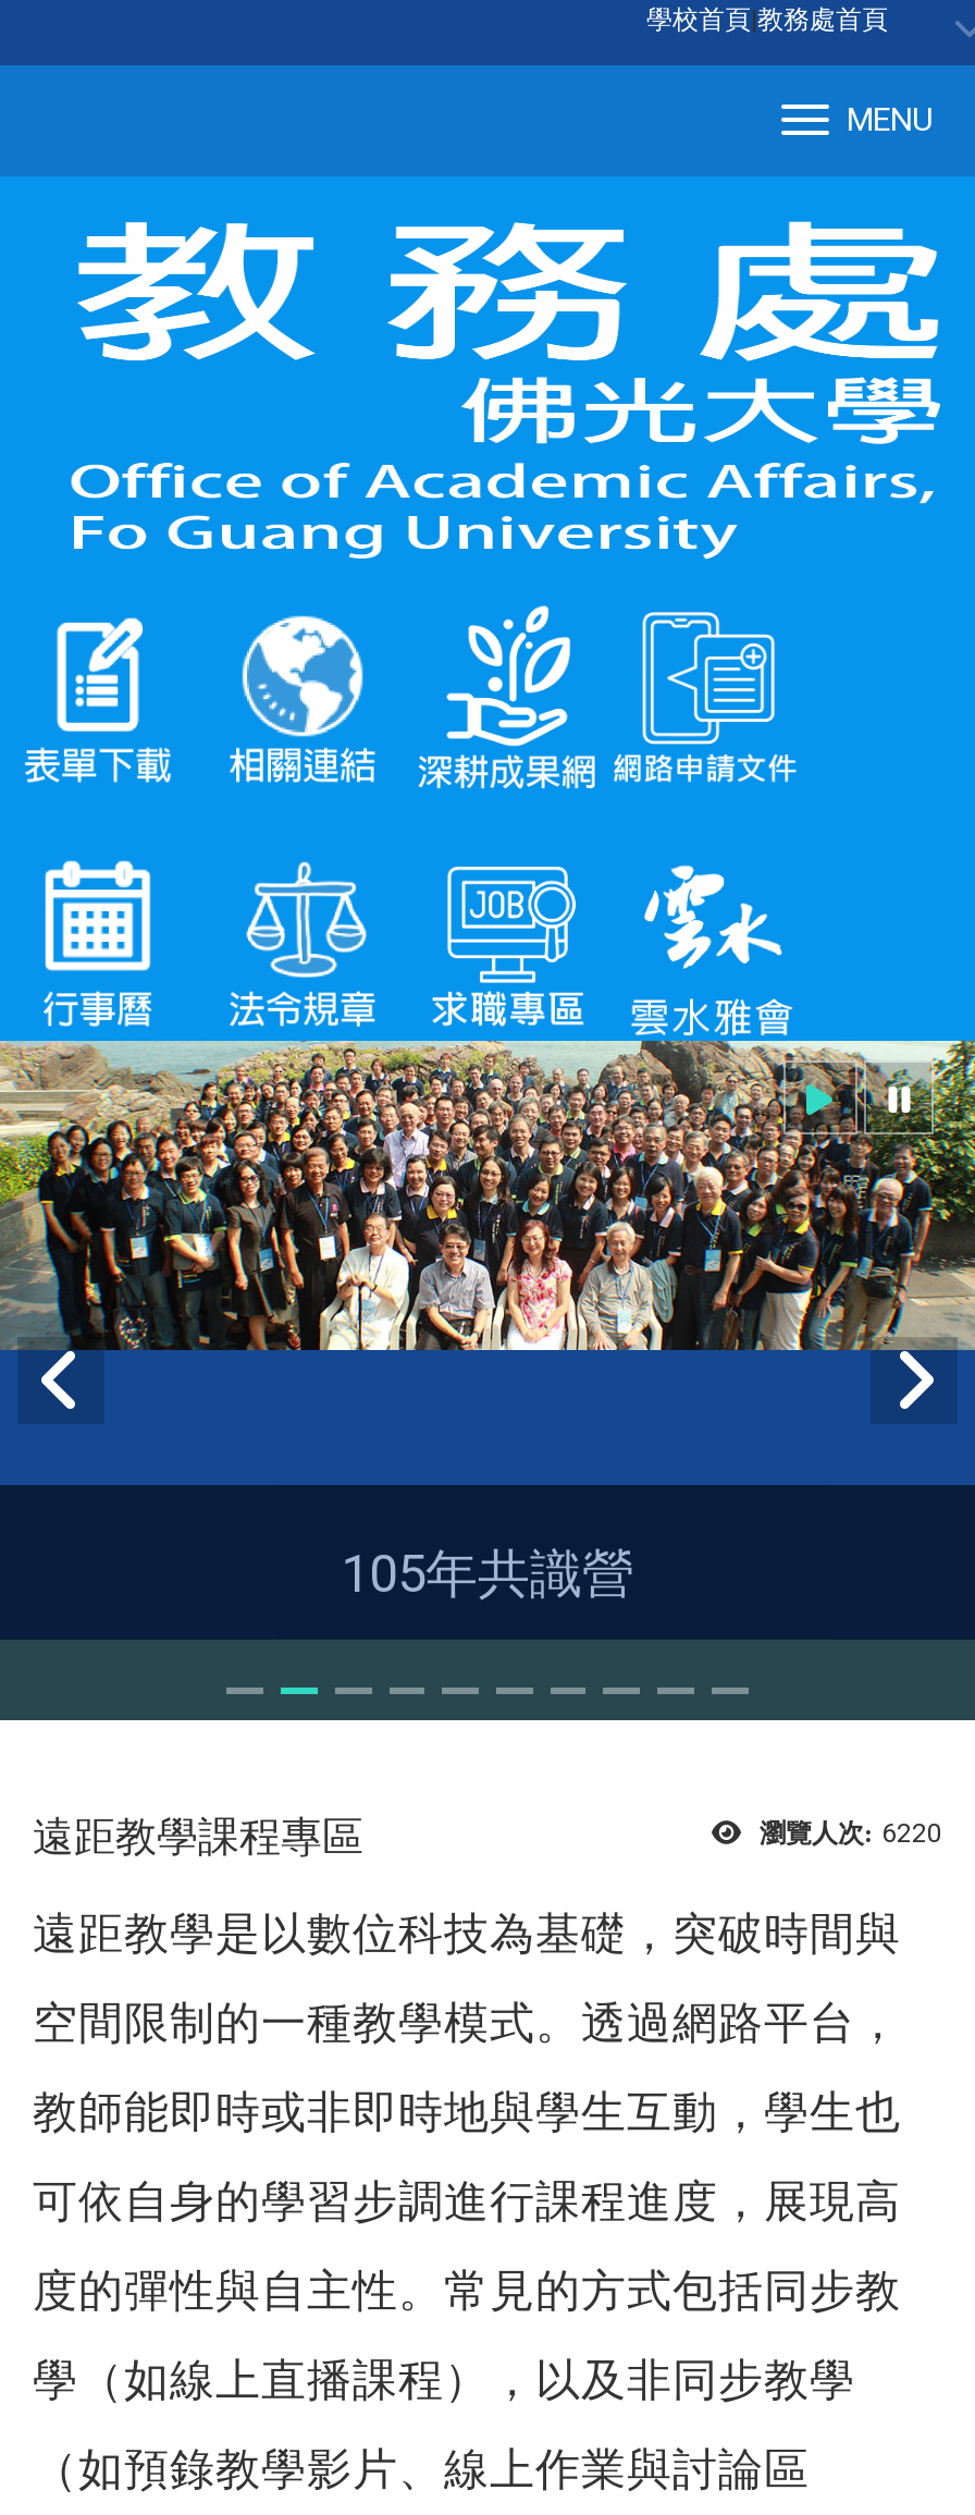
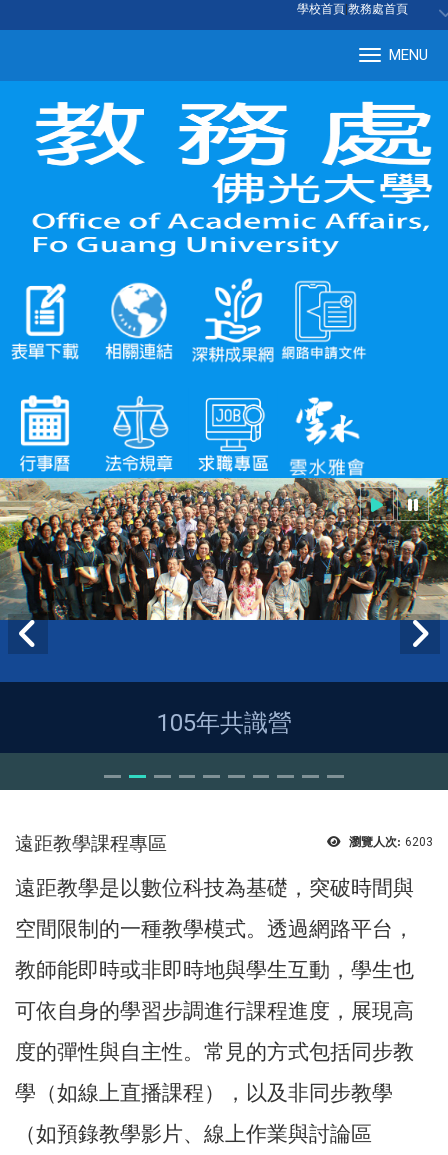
- 瀏覽人次: 6220
+ 瀏覽人次: 6203
